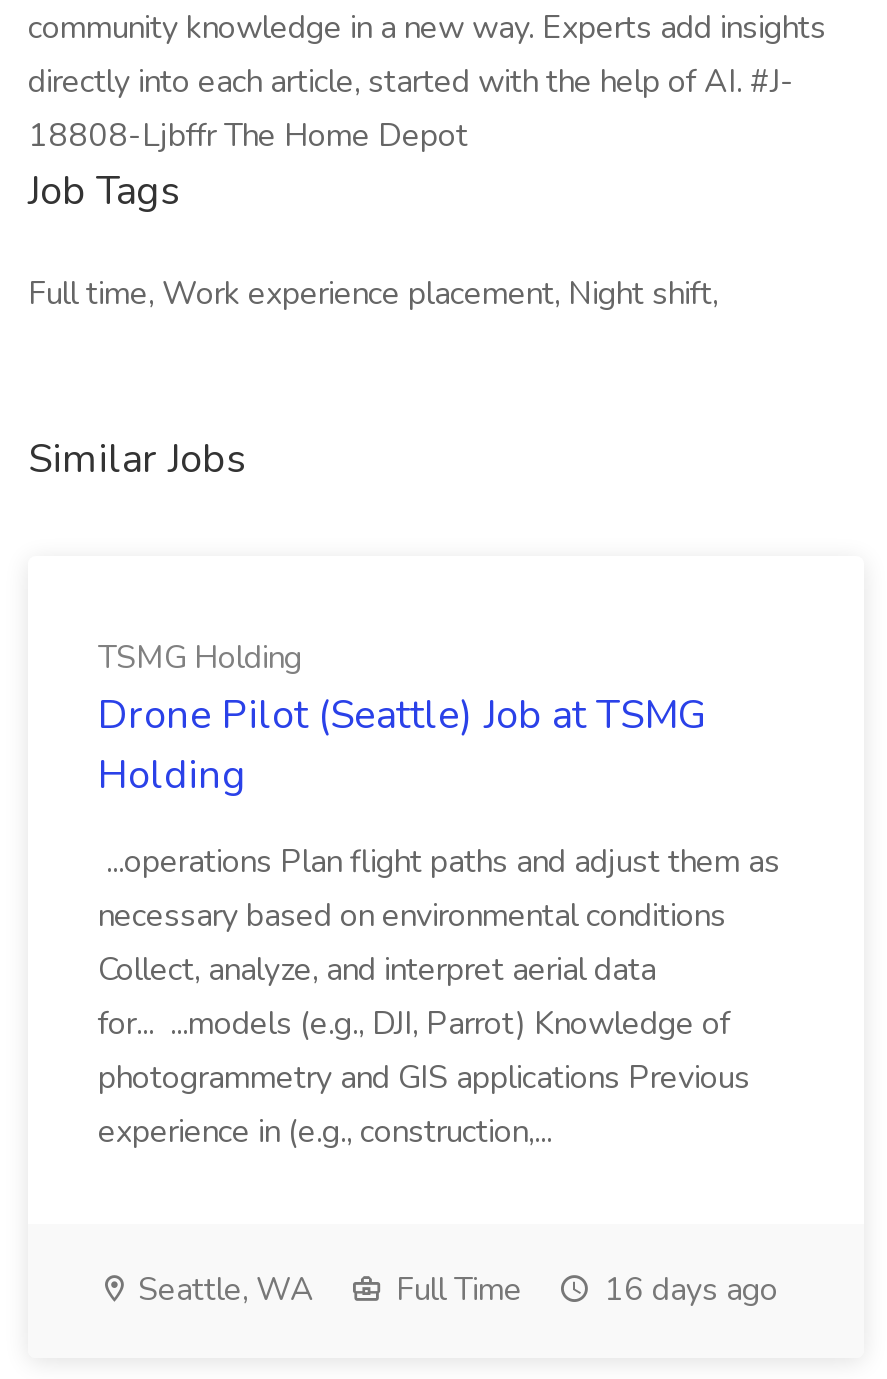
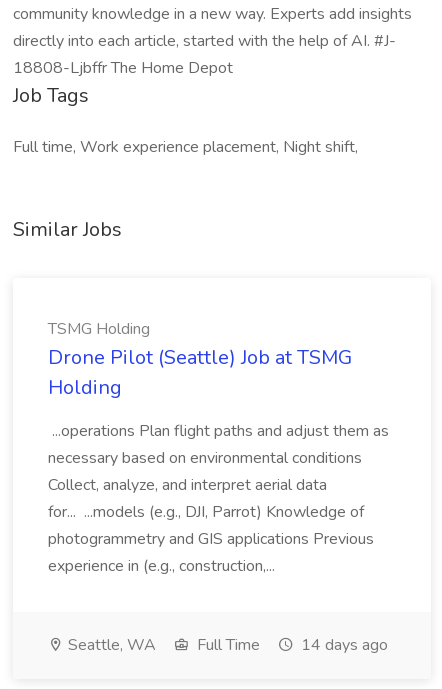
- Seattle, WA Full Time 16 days ago
+ Seattle, WA Full Time 14 days ago
